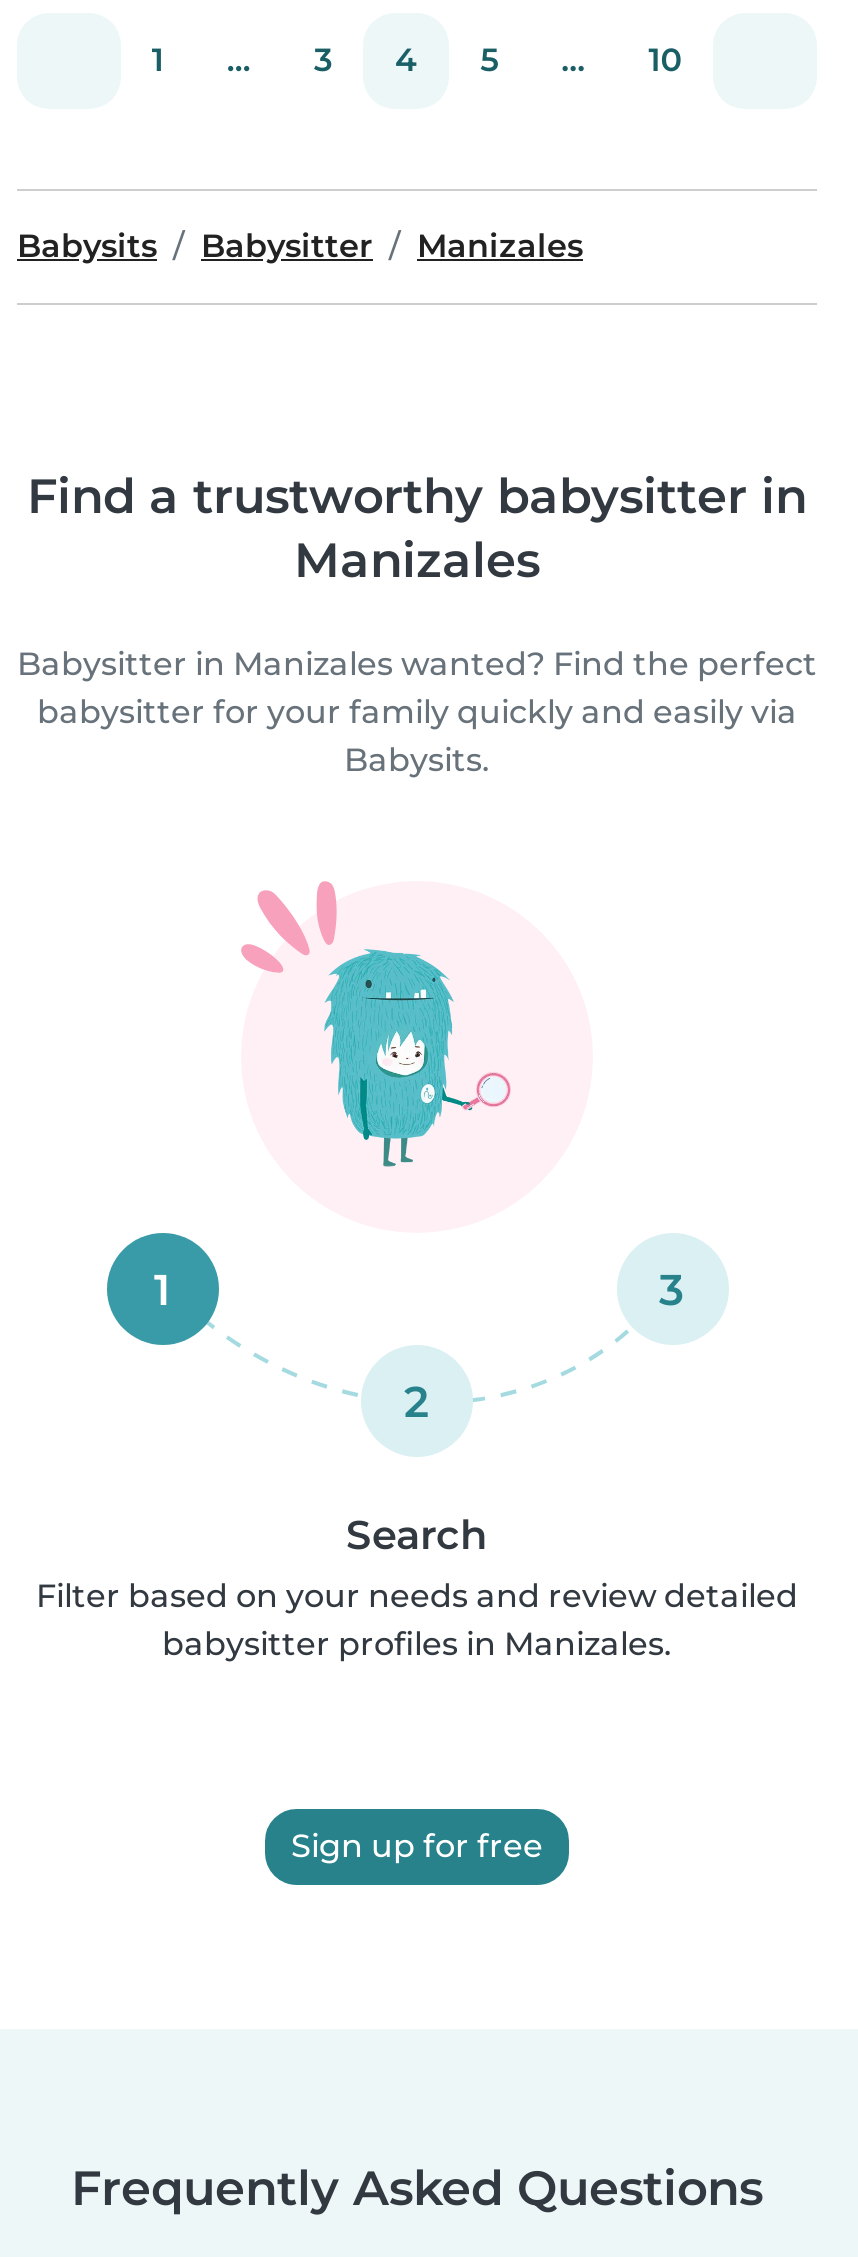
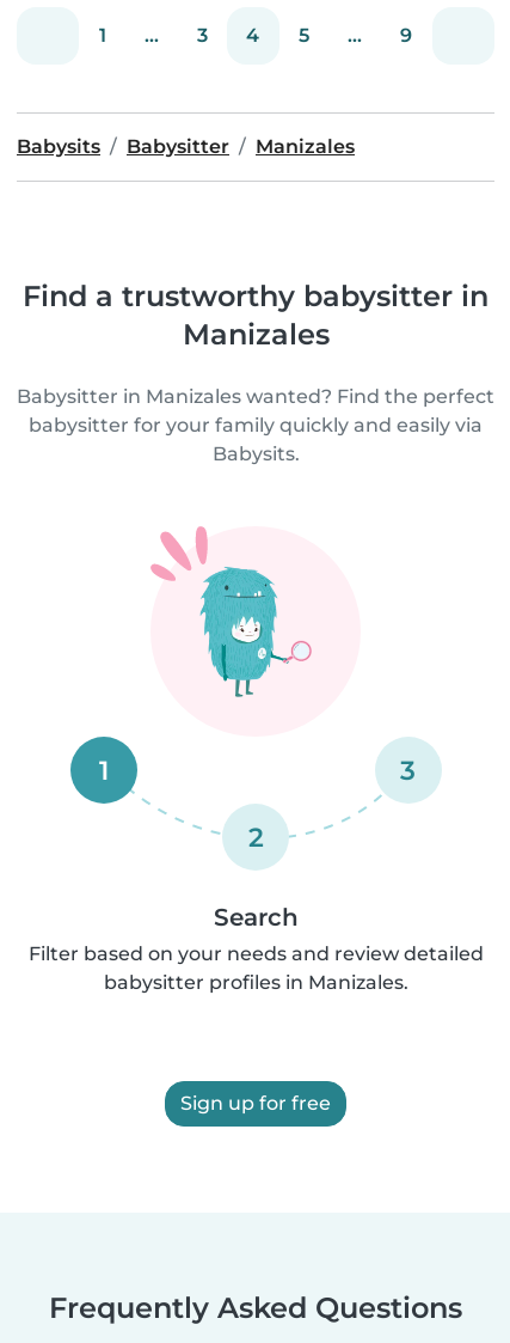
- 10
+ 9
